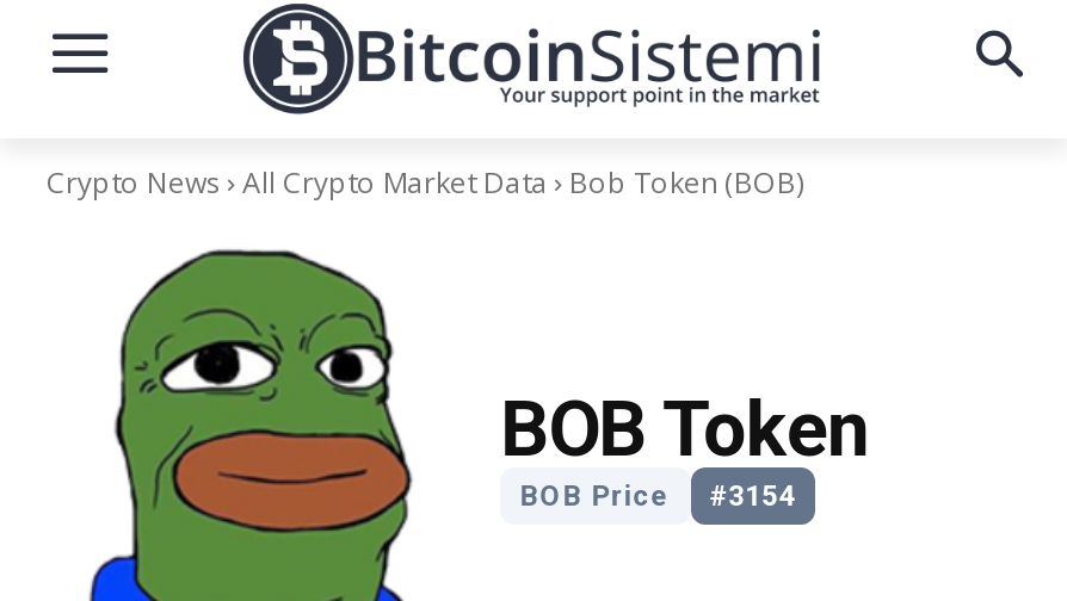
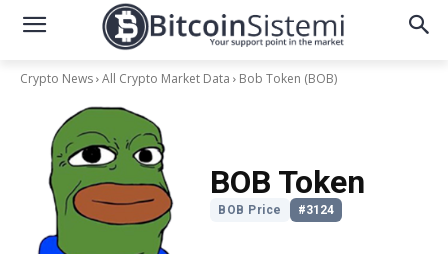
- BOB Price #3154
+ BOB Price #3124
